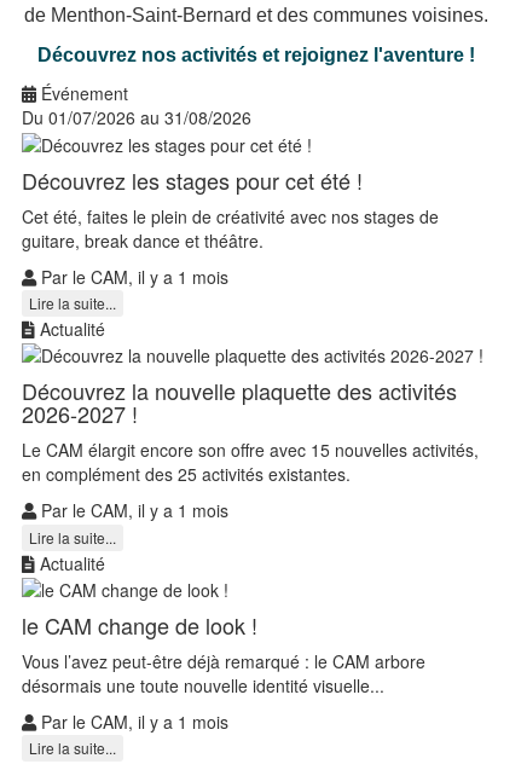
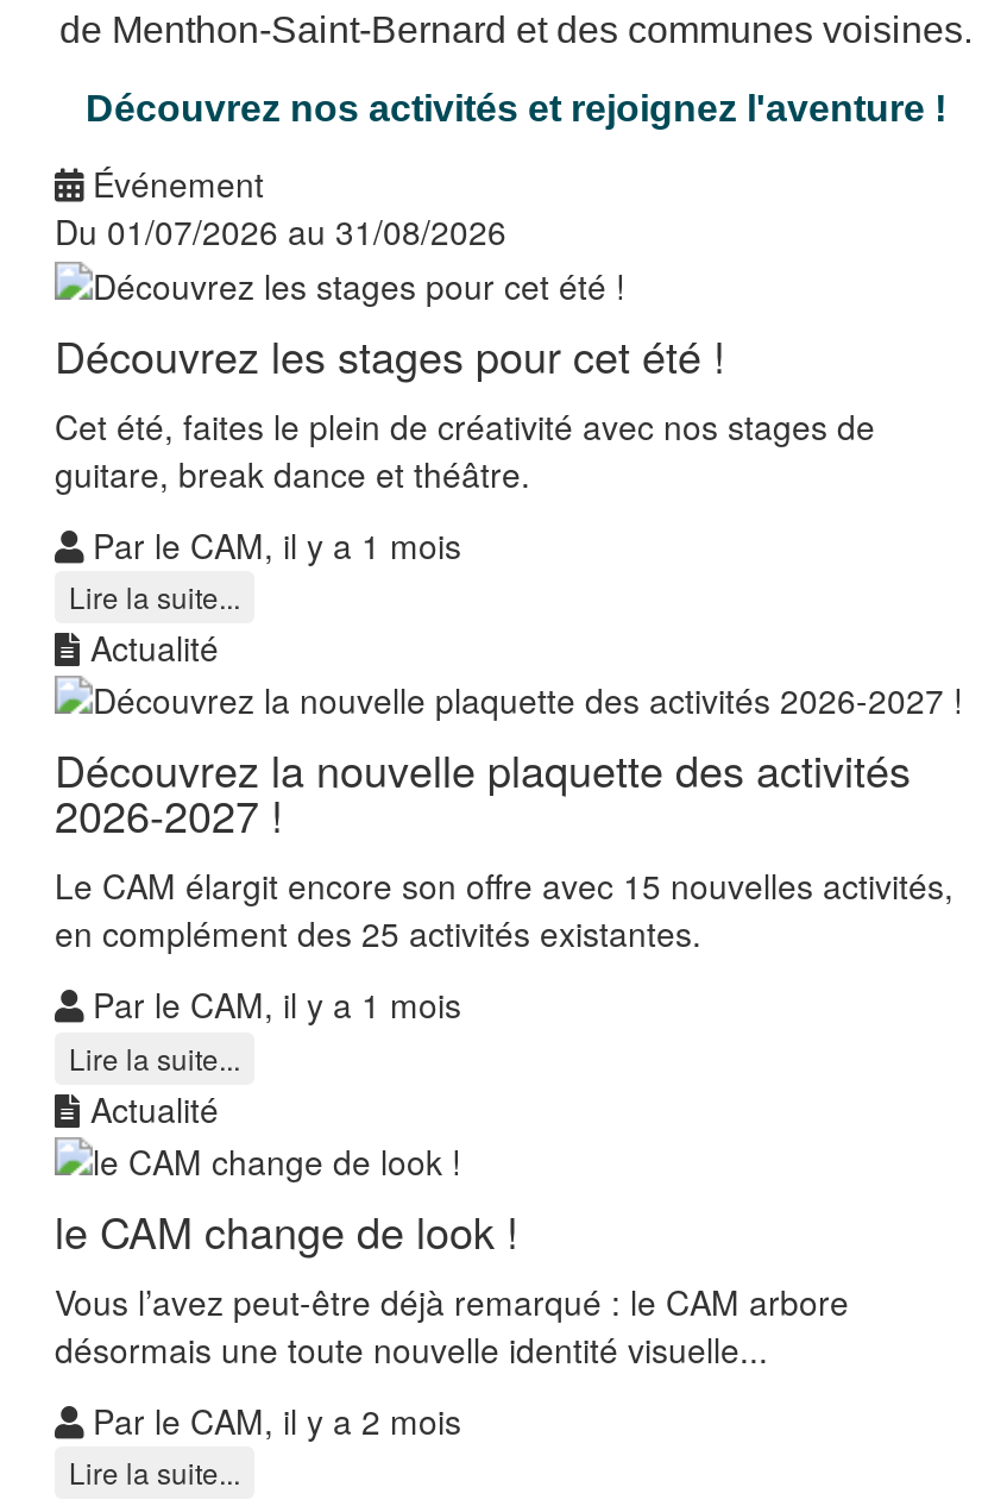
- Par le CAM, il y a 1 mois
+ Par le CAM, il y a 2 mois
